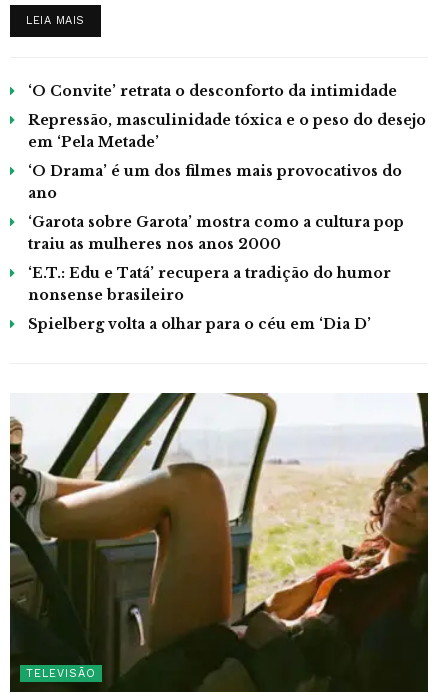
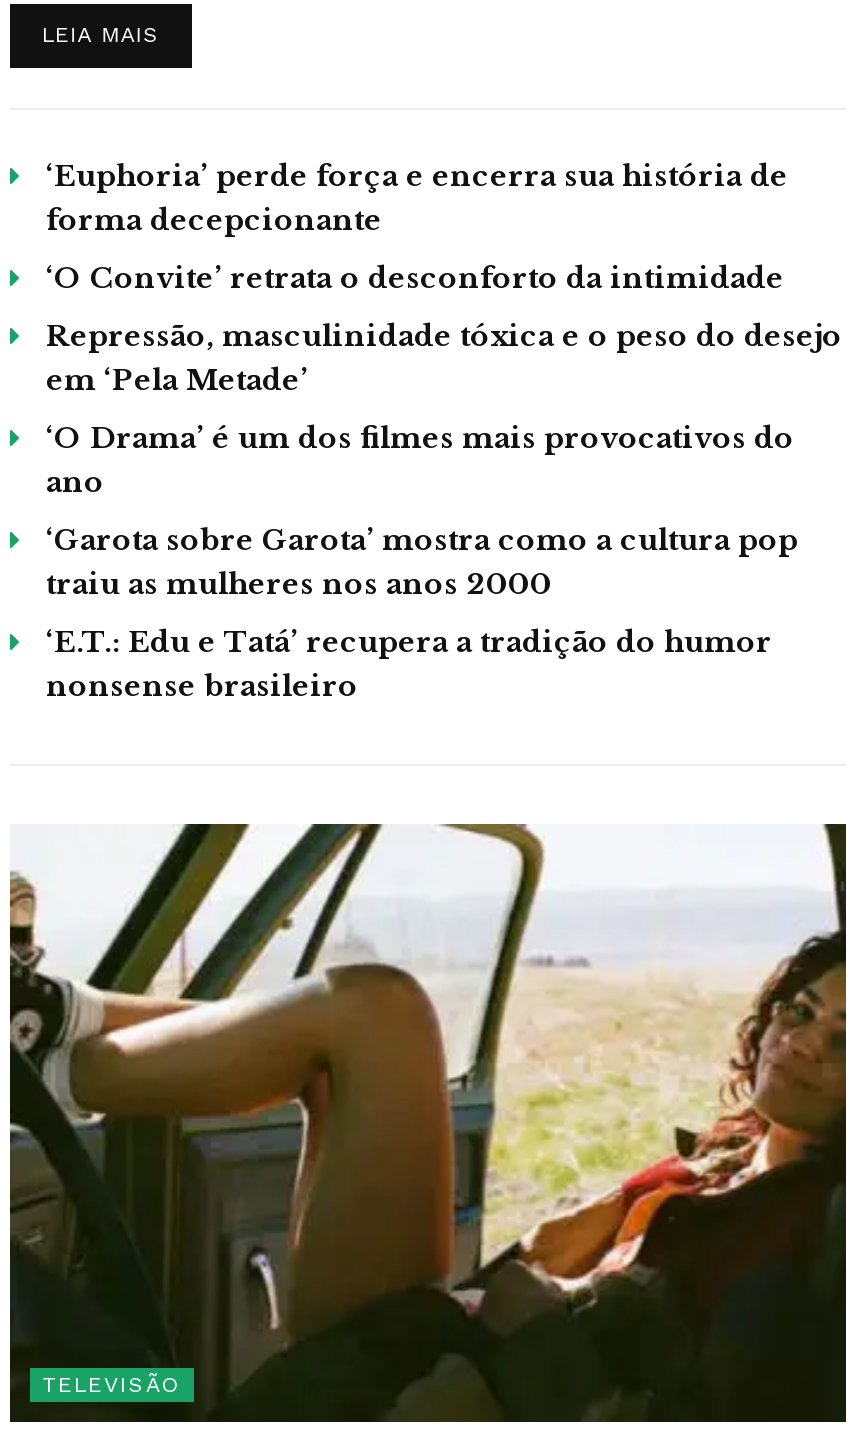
+ ‘Euphoria’ perde força e encerra sua história de
+ forma decepcionante

moved down: ‘O Convite’ retrata o desconforto da intimidade | Repressão, masculinidade tóxica e o peso do desejo | em ‘Pela Metade’ | ... | ‘E.T.: Edu e Tatá’ recupera a tradição do humor | nonsense brasileiro

- Spielberg volta a olhar para o céu em ‘Dia D’
